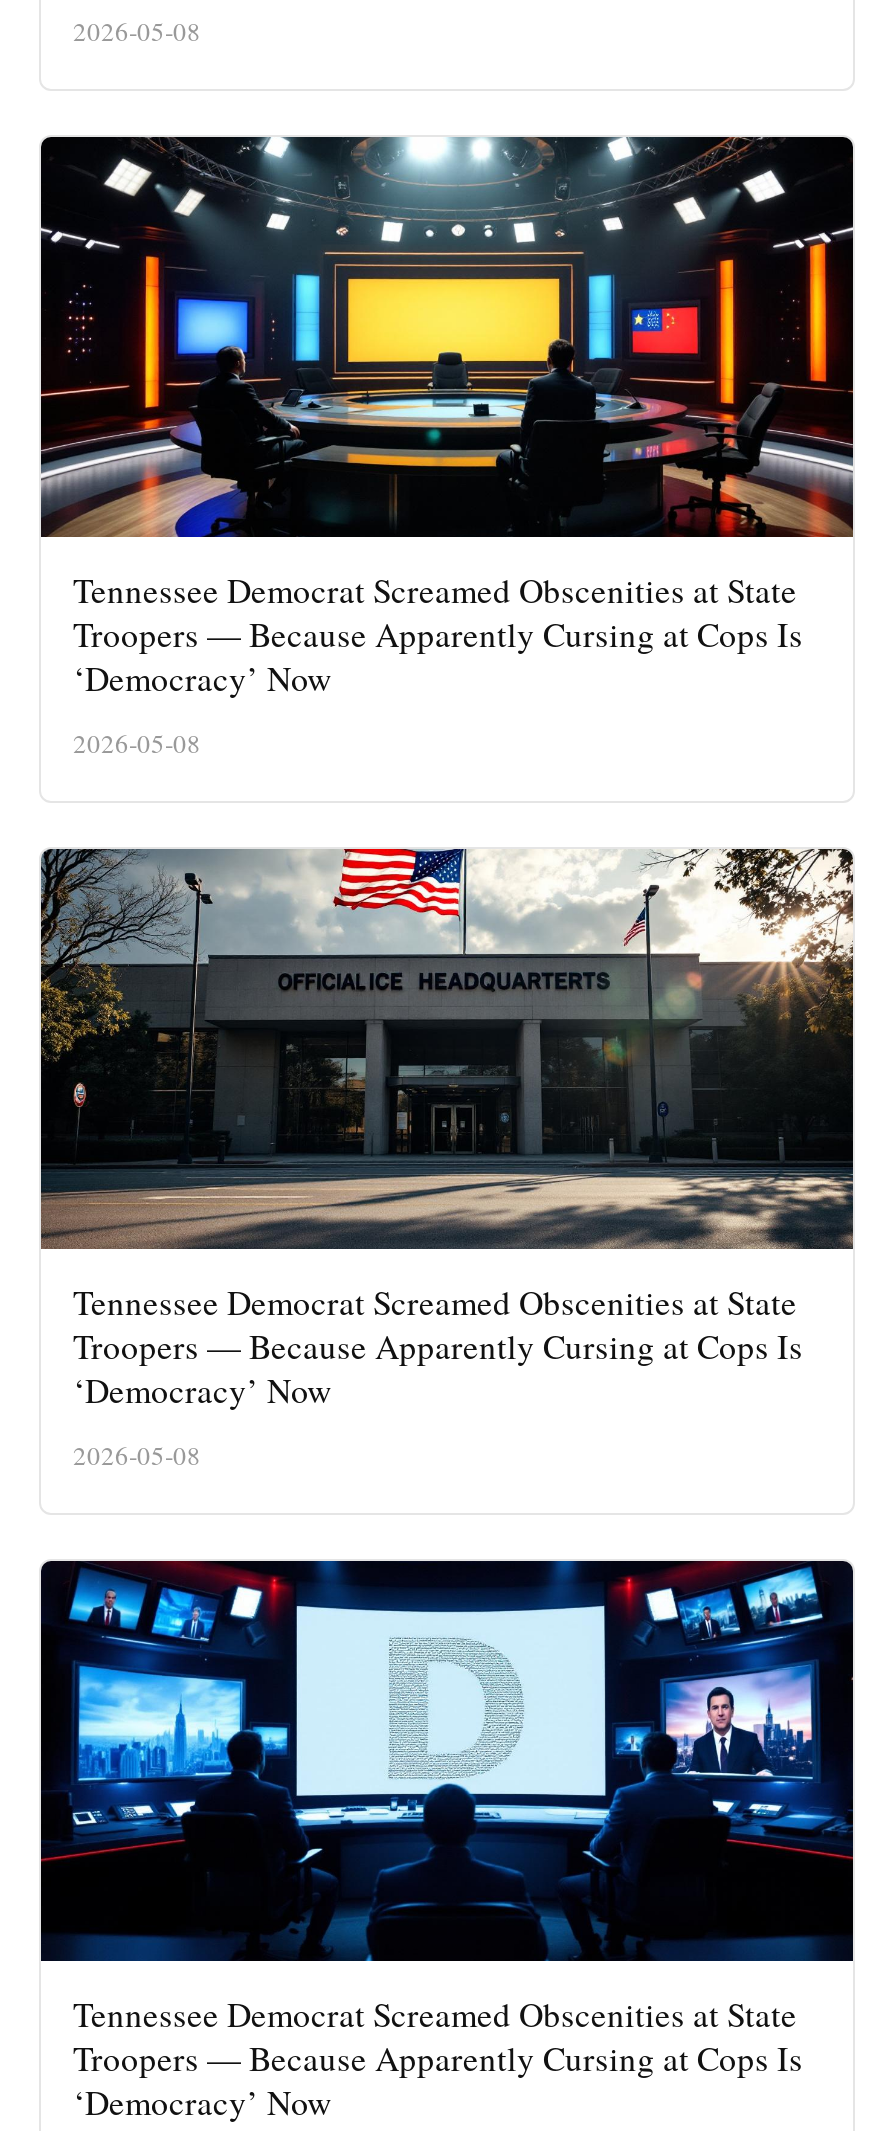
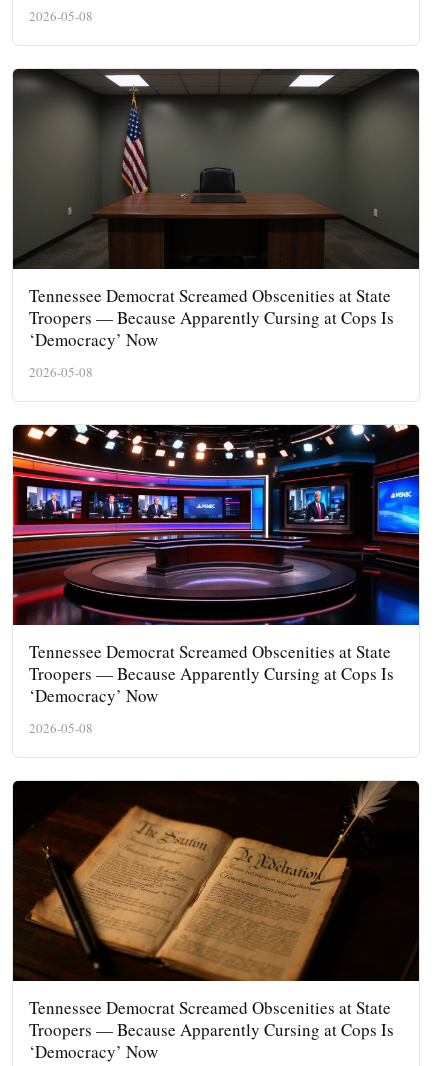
- [image]
+ [image]

- [image]
+ [image]

- [image]
+ [image]
